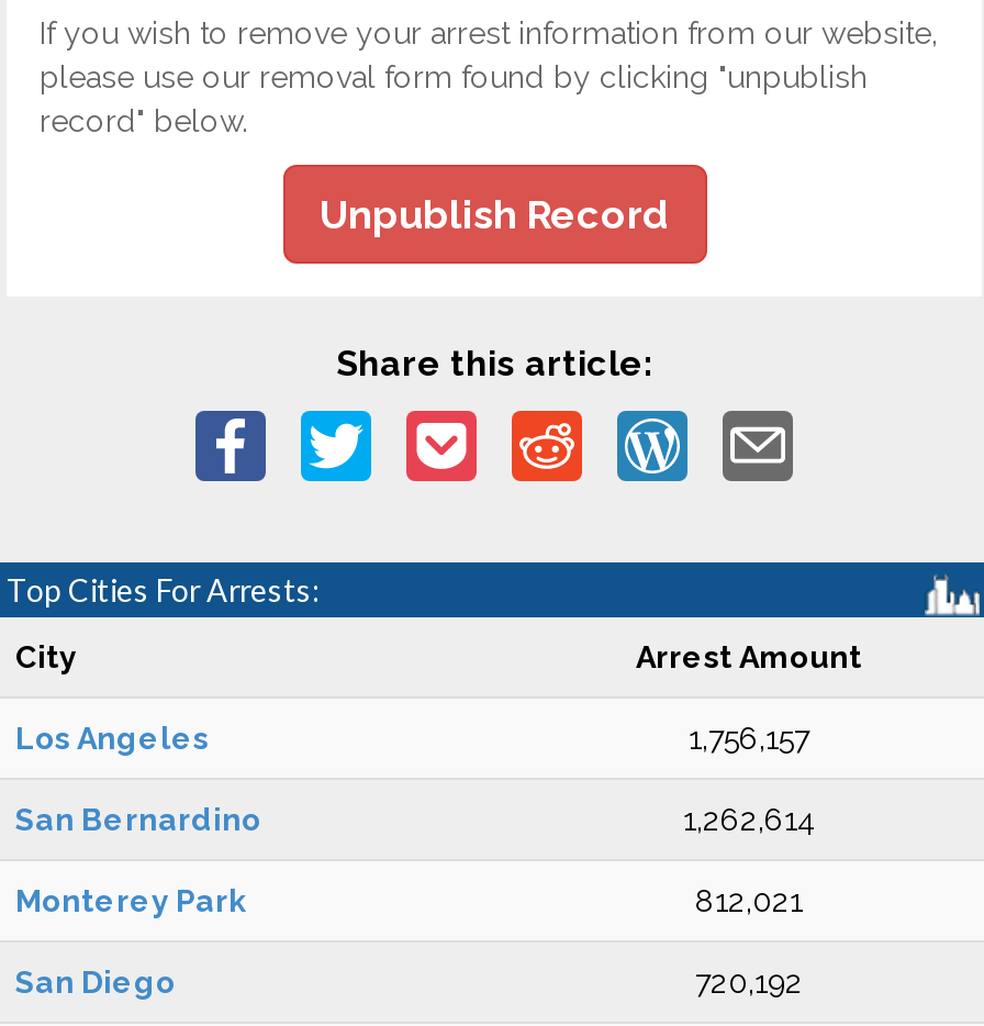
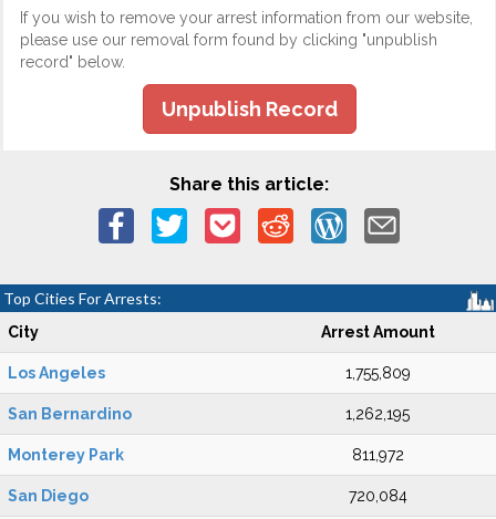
- 1,756,157
+ 1,755,809

- 1,262,614
+ 1,262,195

- 812,021
+ 811,972

- 720,192
+ 720,084
